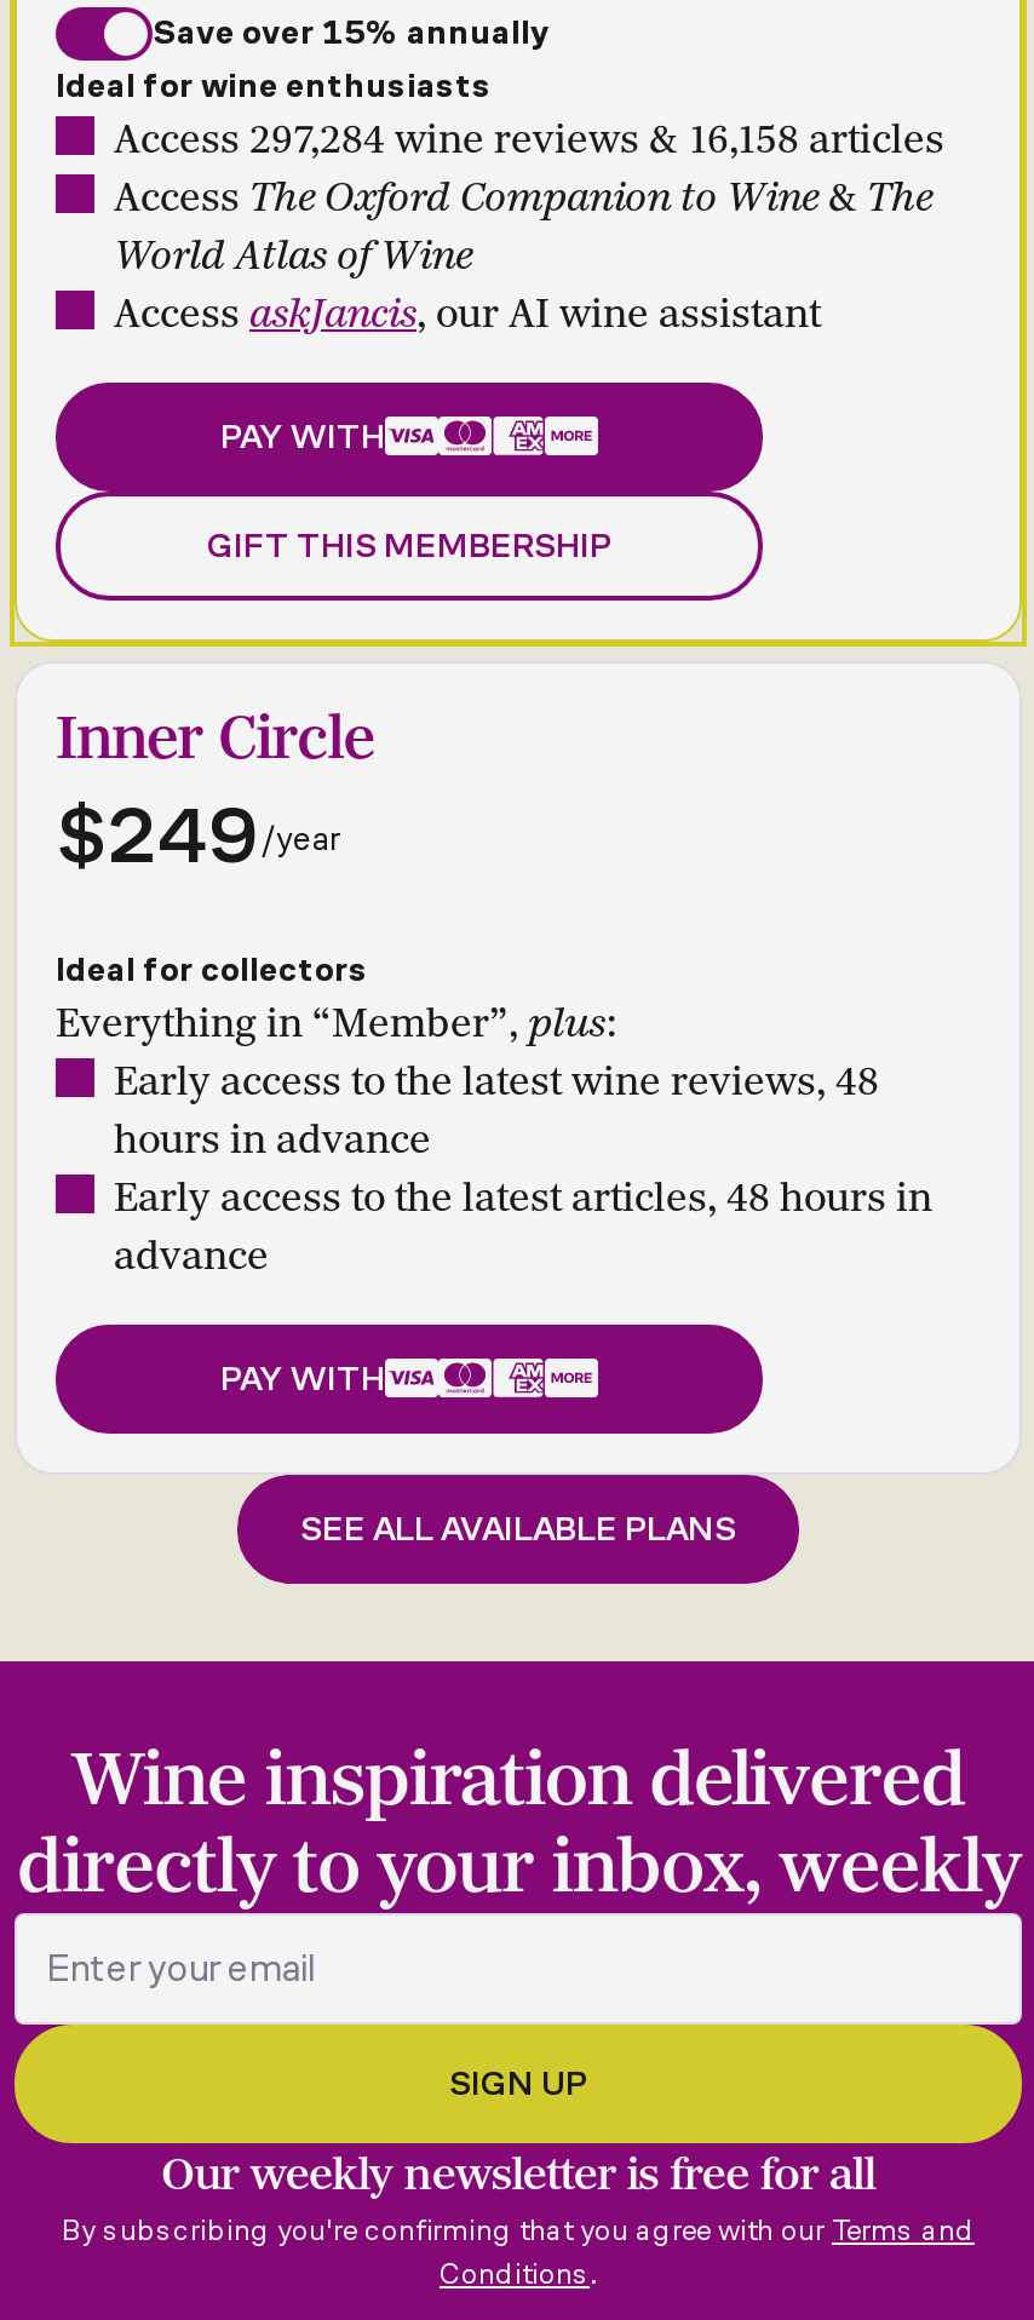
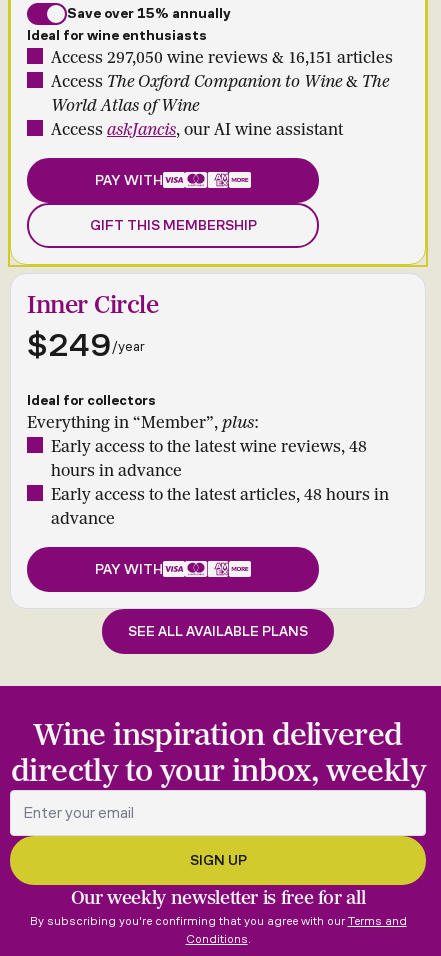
- Access 297,284 wine reviews & 16,158 articles
+ Access 297,050 wine reviews & 16,151 articles
